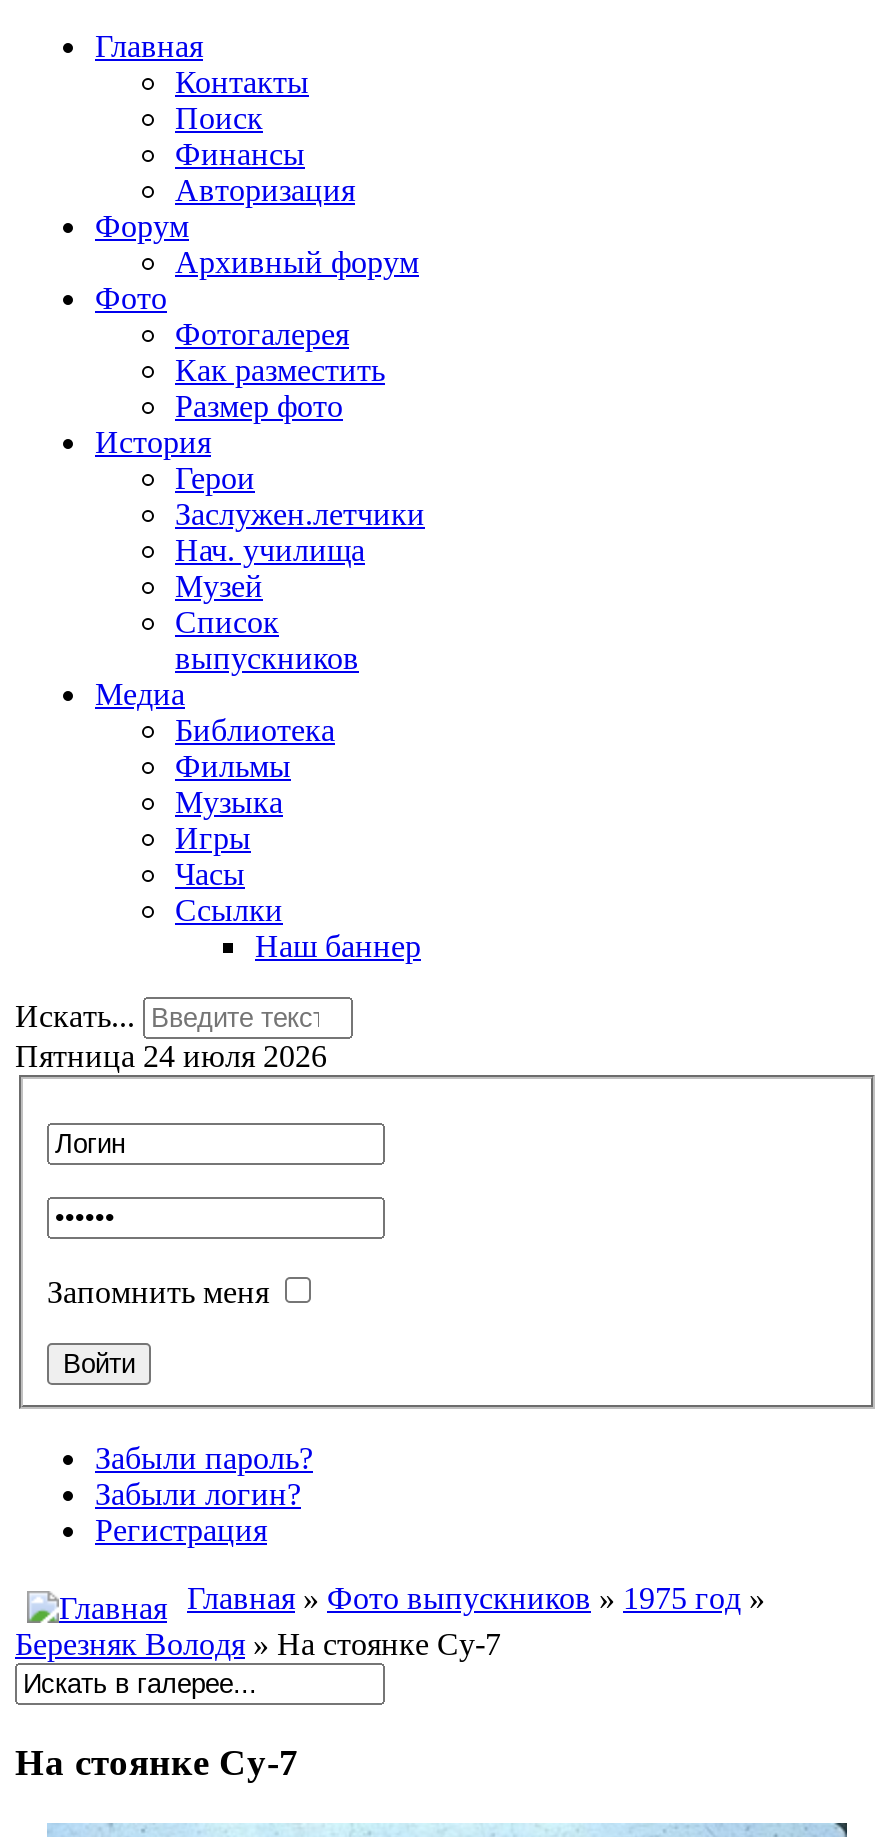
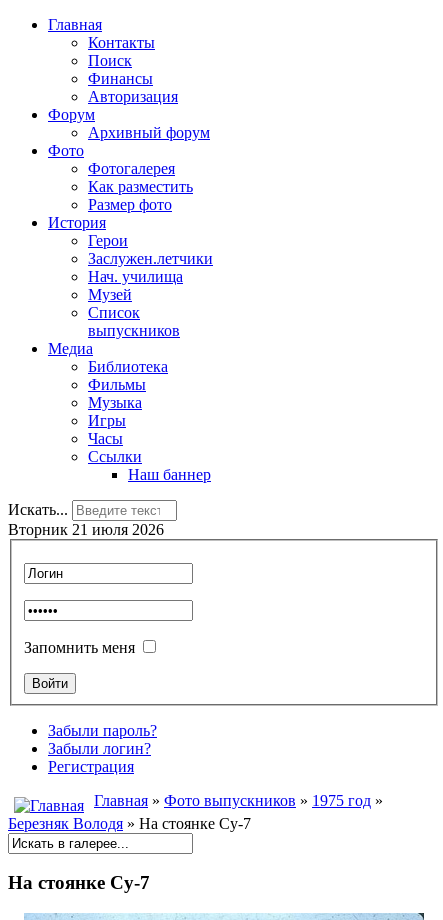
- Пятница 24 июля 2026
+ Вторник 21 июля 2026
